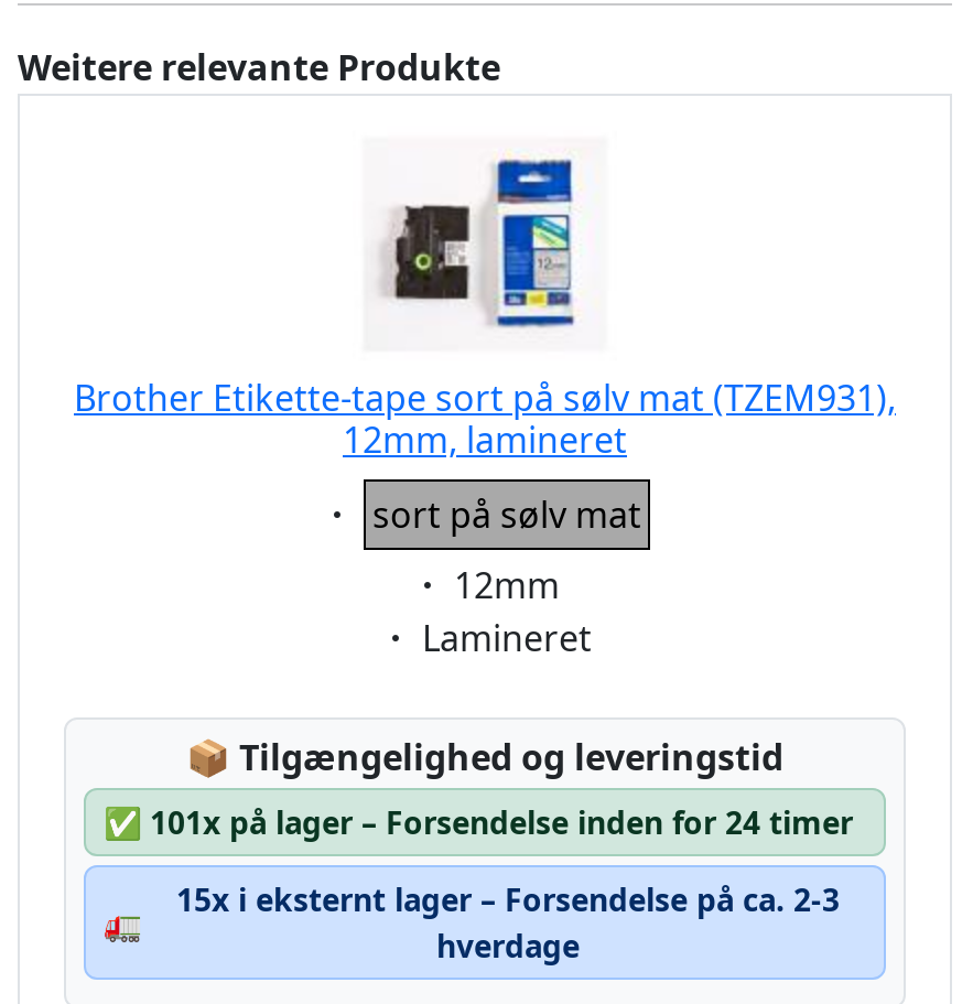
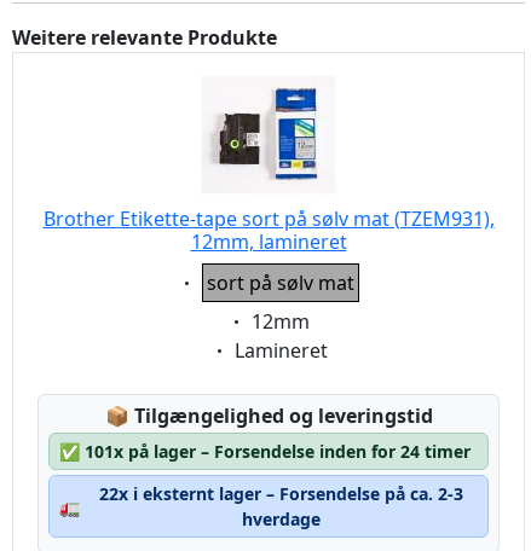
- 15x i eksternt lager – Forsendelse på ca. 2-3
+ 22x i eksternt lager – Forsendelse på ca. 2-3
